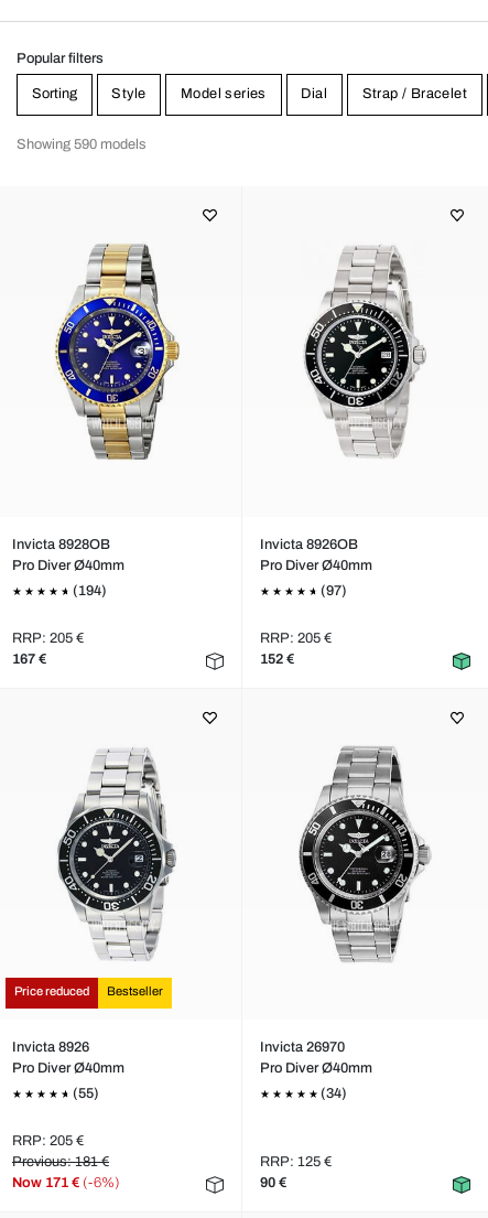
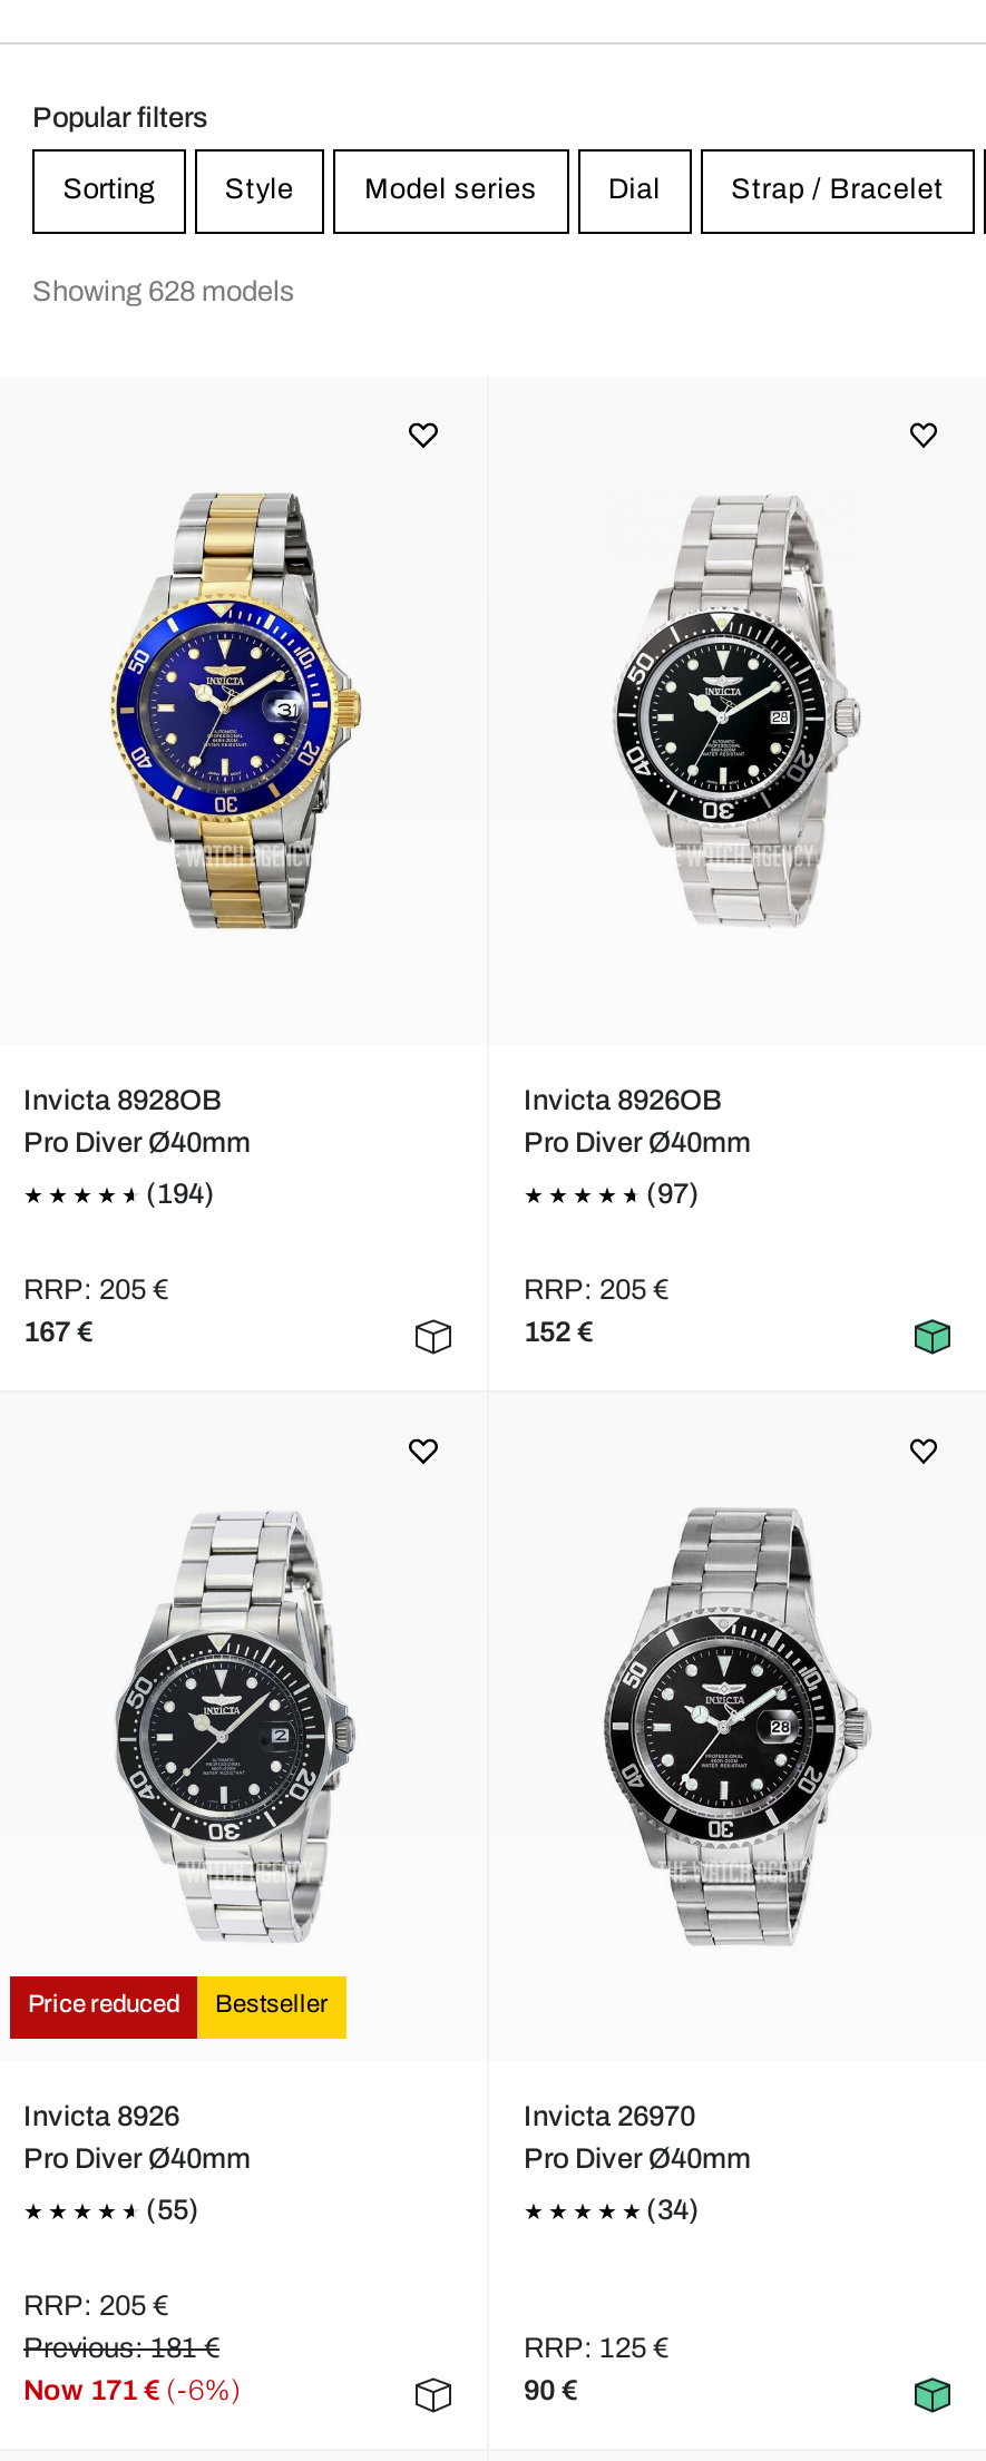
- Showing 590 models
+ Showing 628 models
